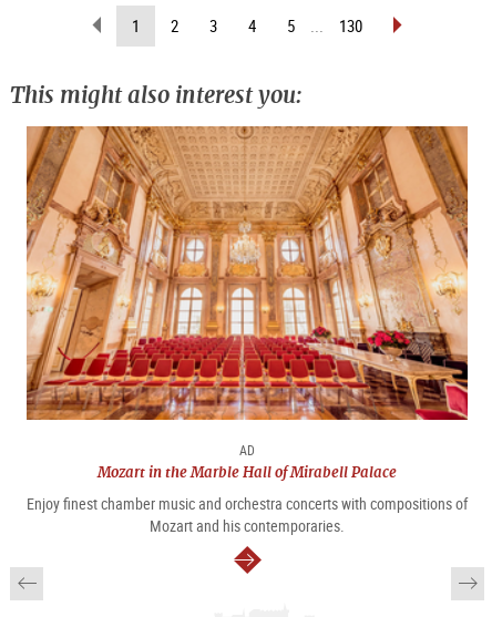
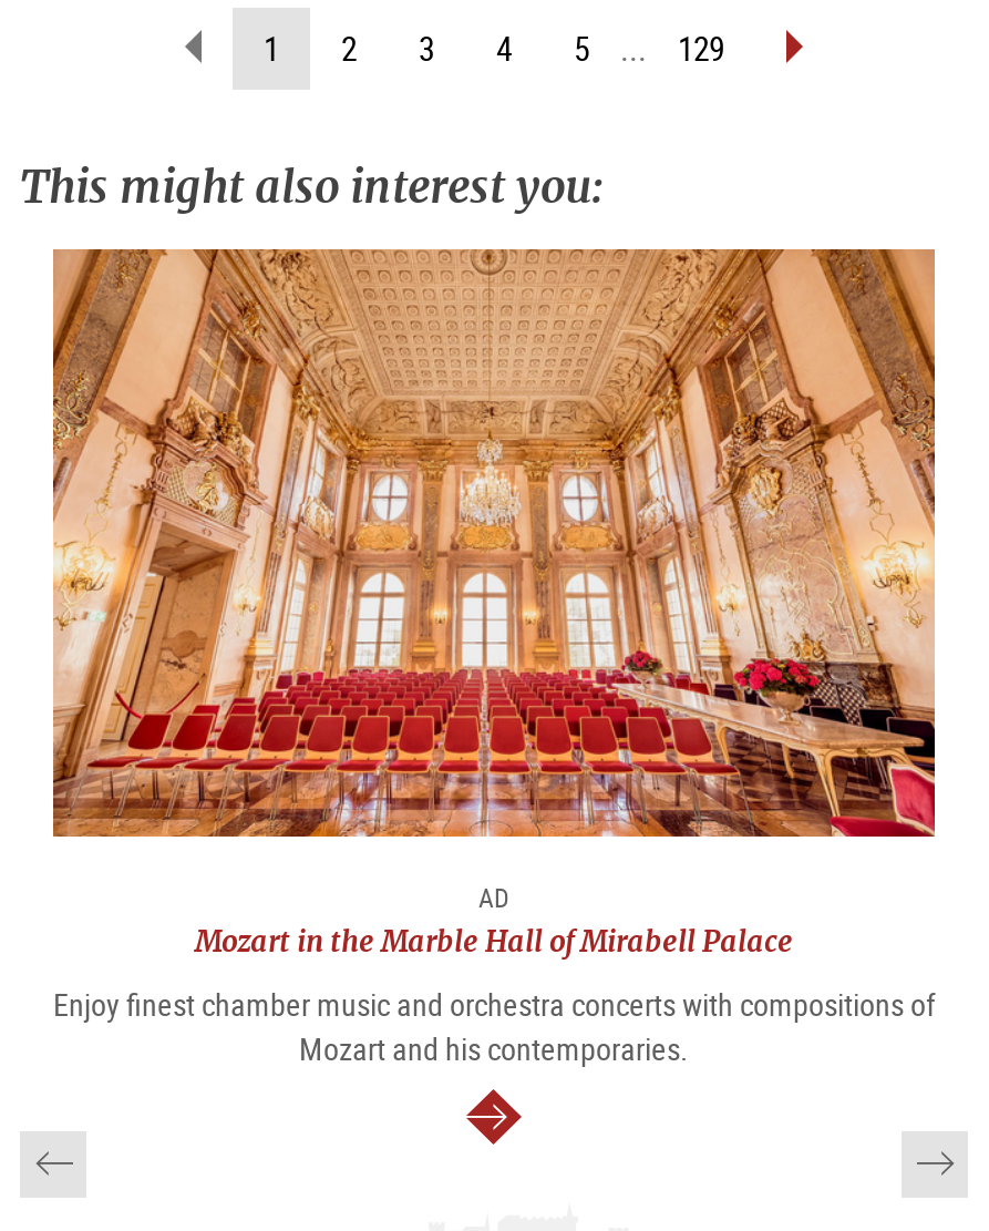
- 130
+ 129
